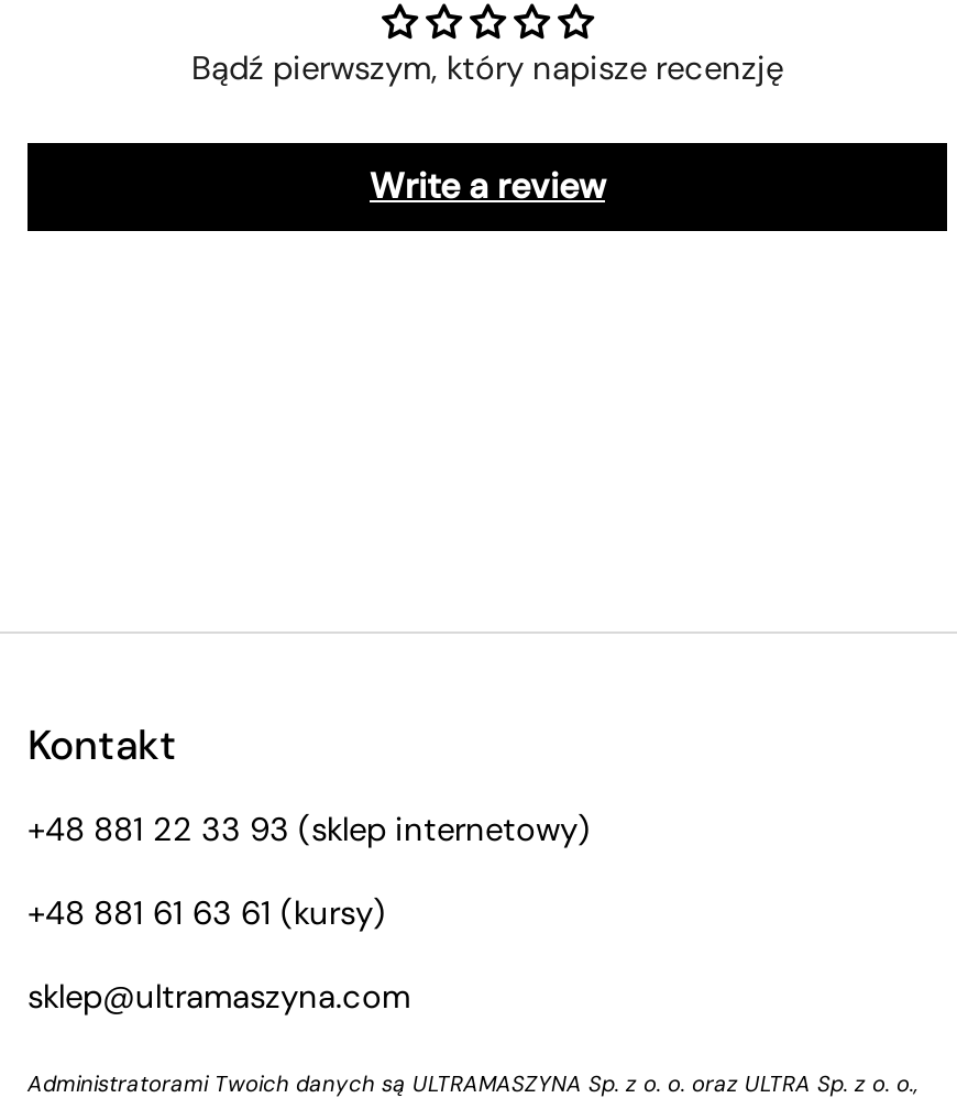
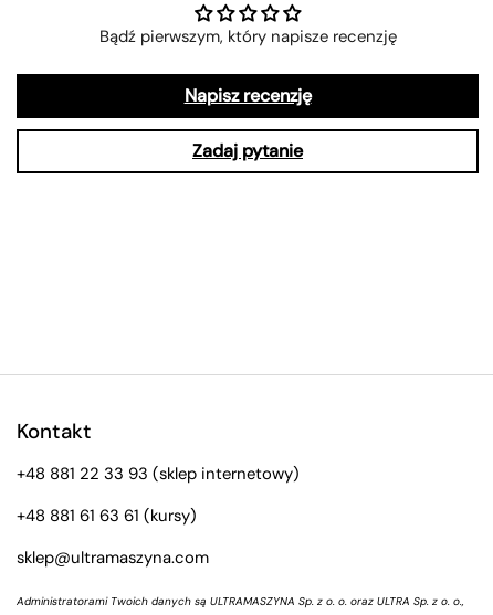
- Write a review
+ Napisz recenzję
+ Zadaj pytanie
